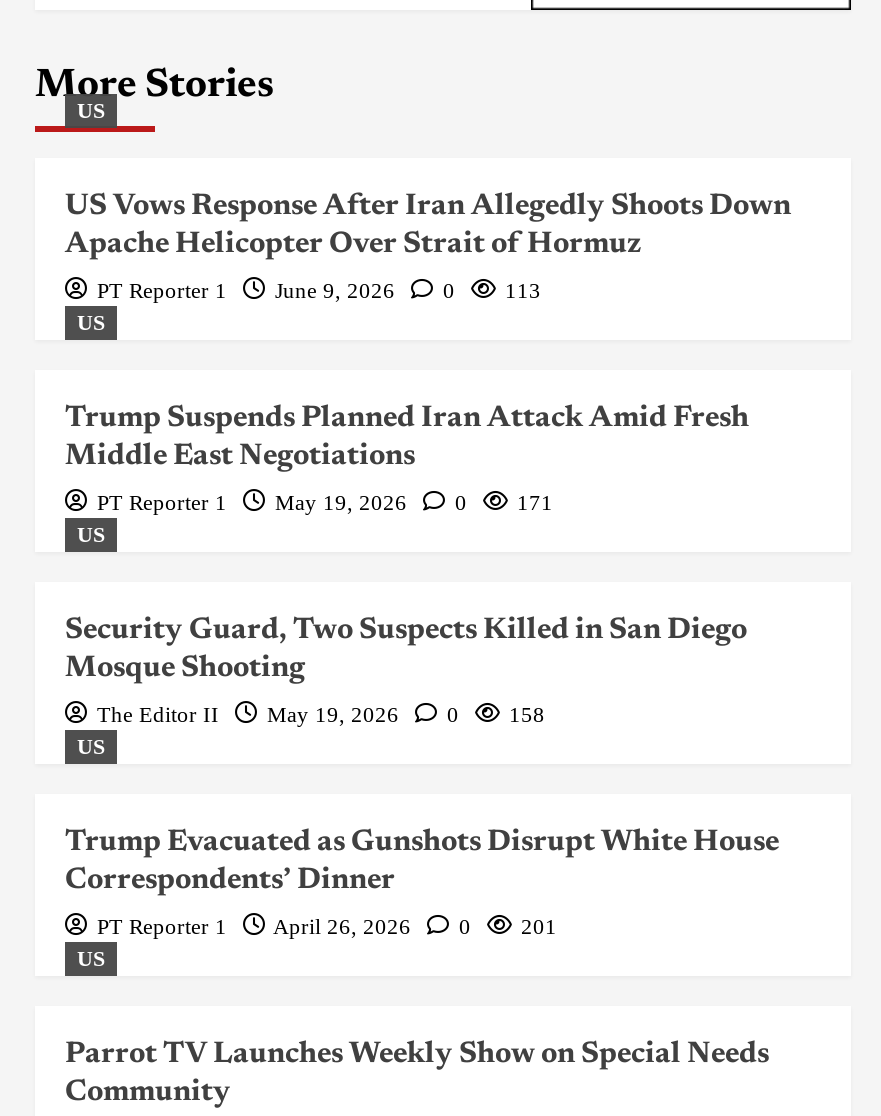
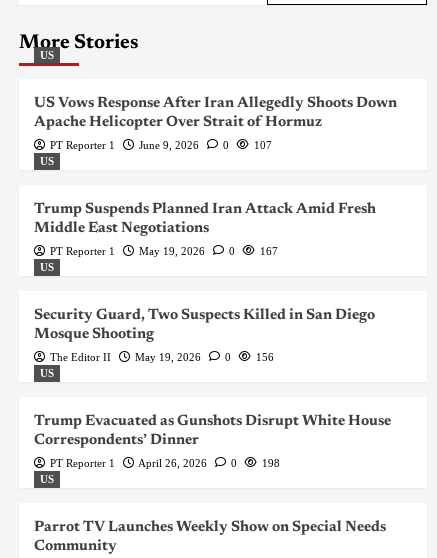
- 113
+ 107

- 171
+ 167

- 158
+ 156

- 201
+ 198
